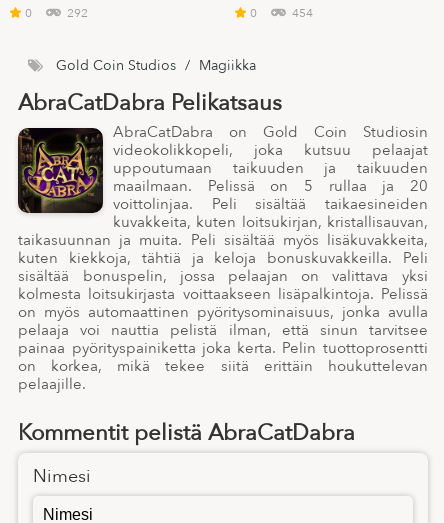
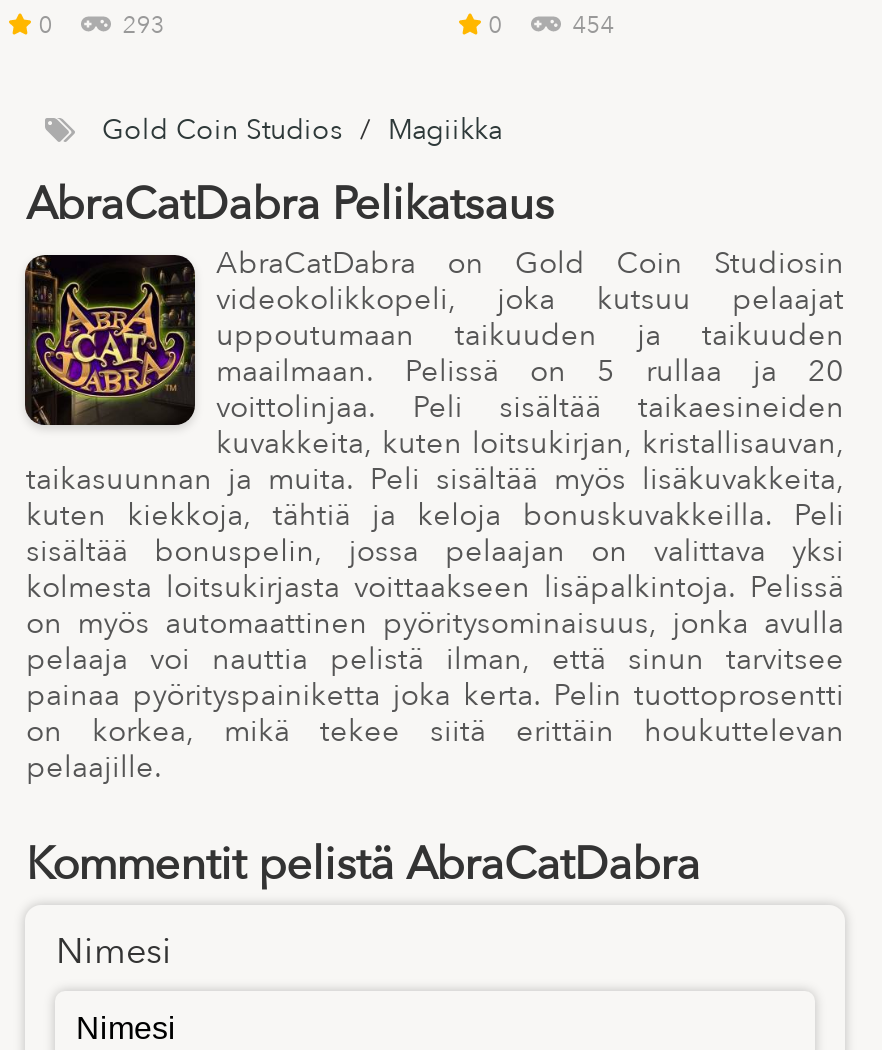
- 292
+ 293
